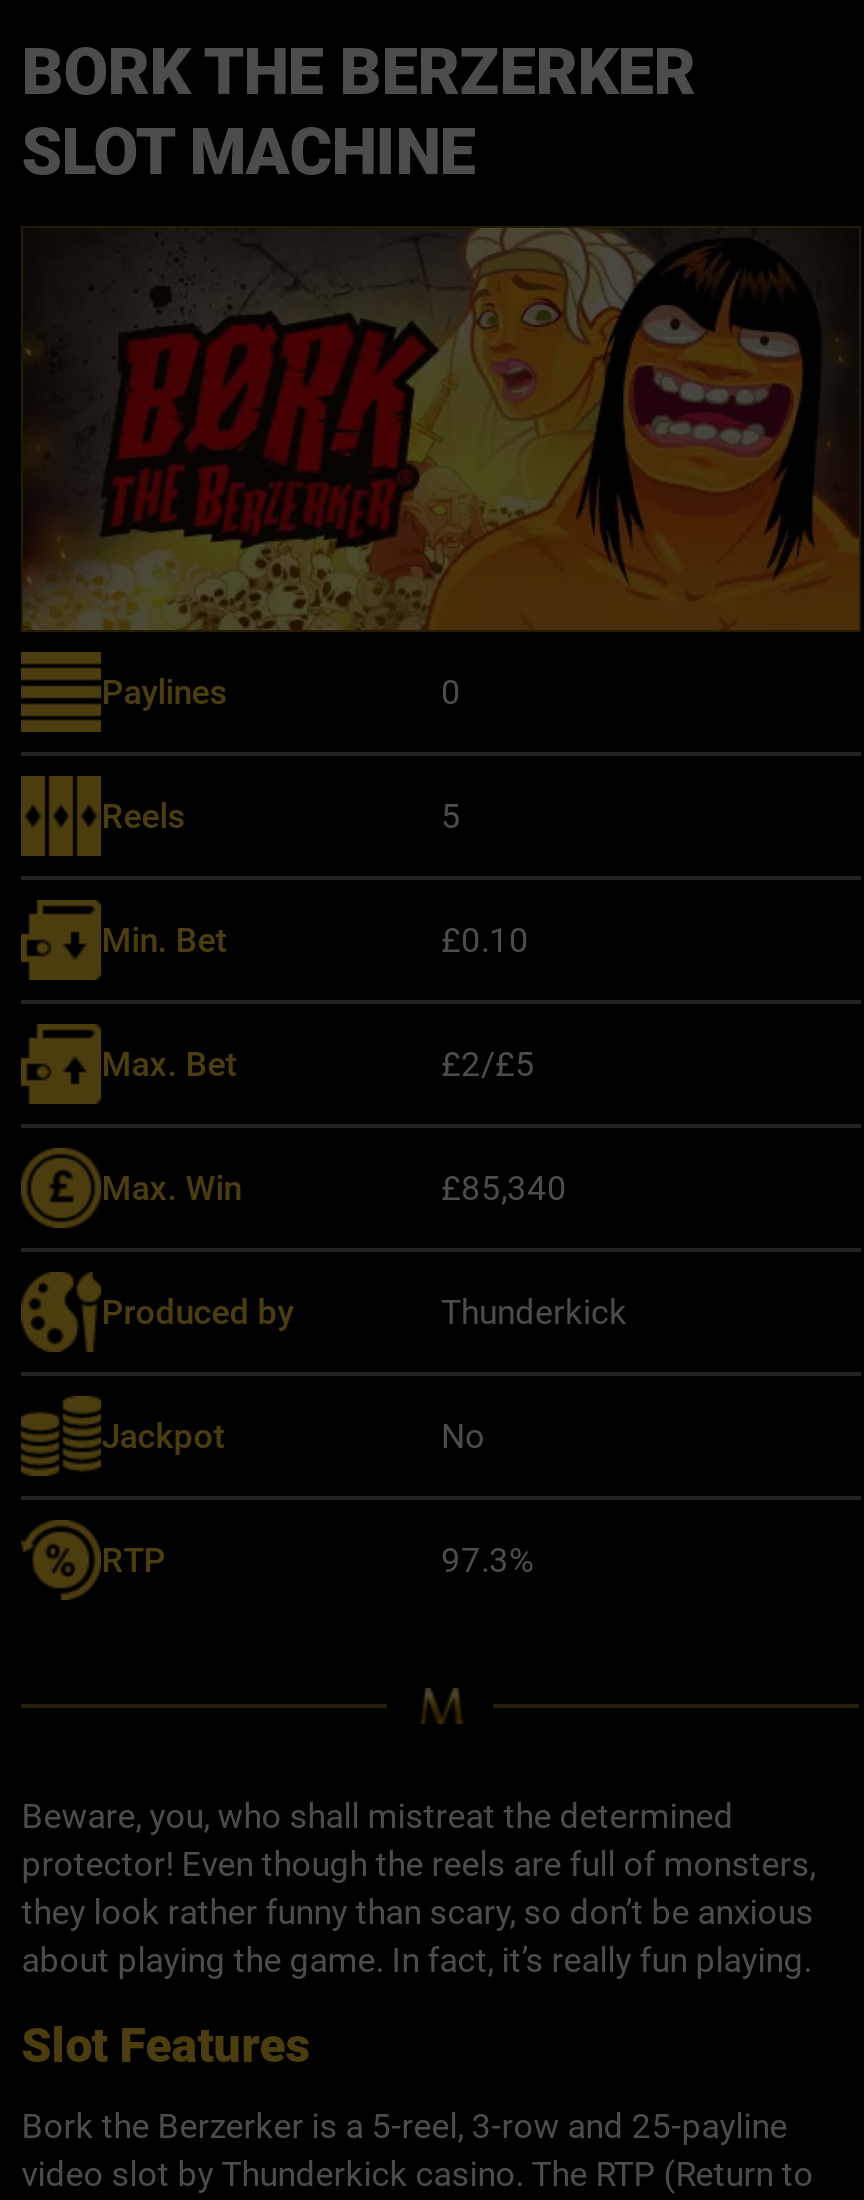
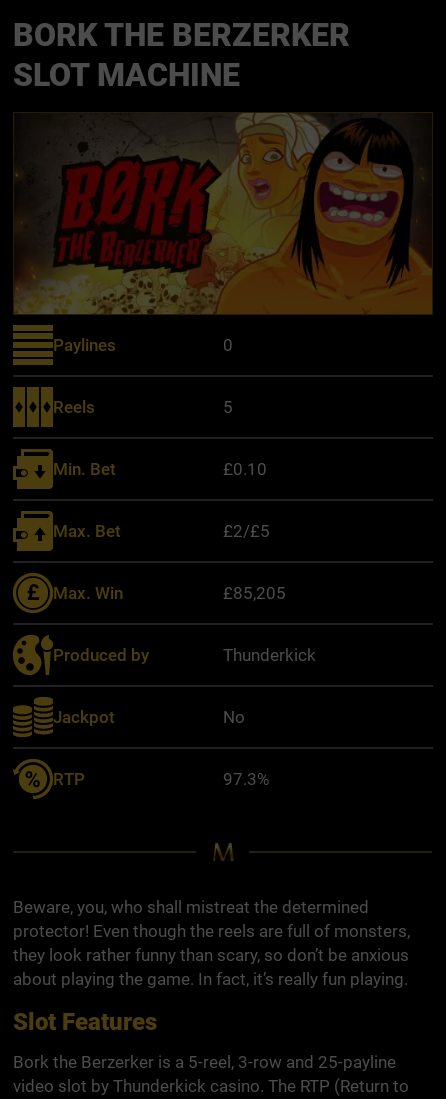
- £85,340
+ £85,205
